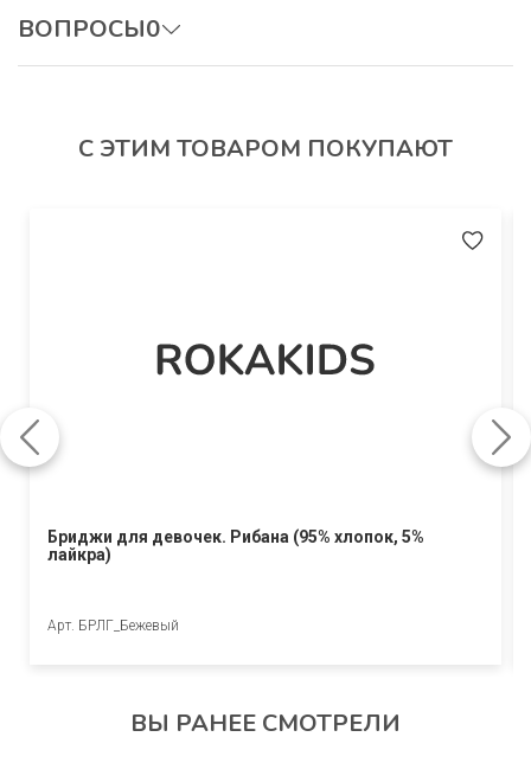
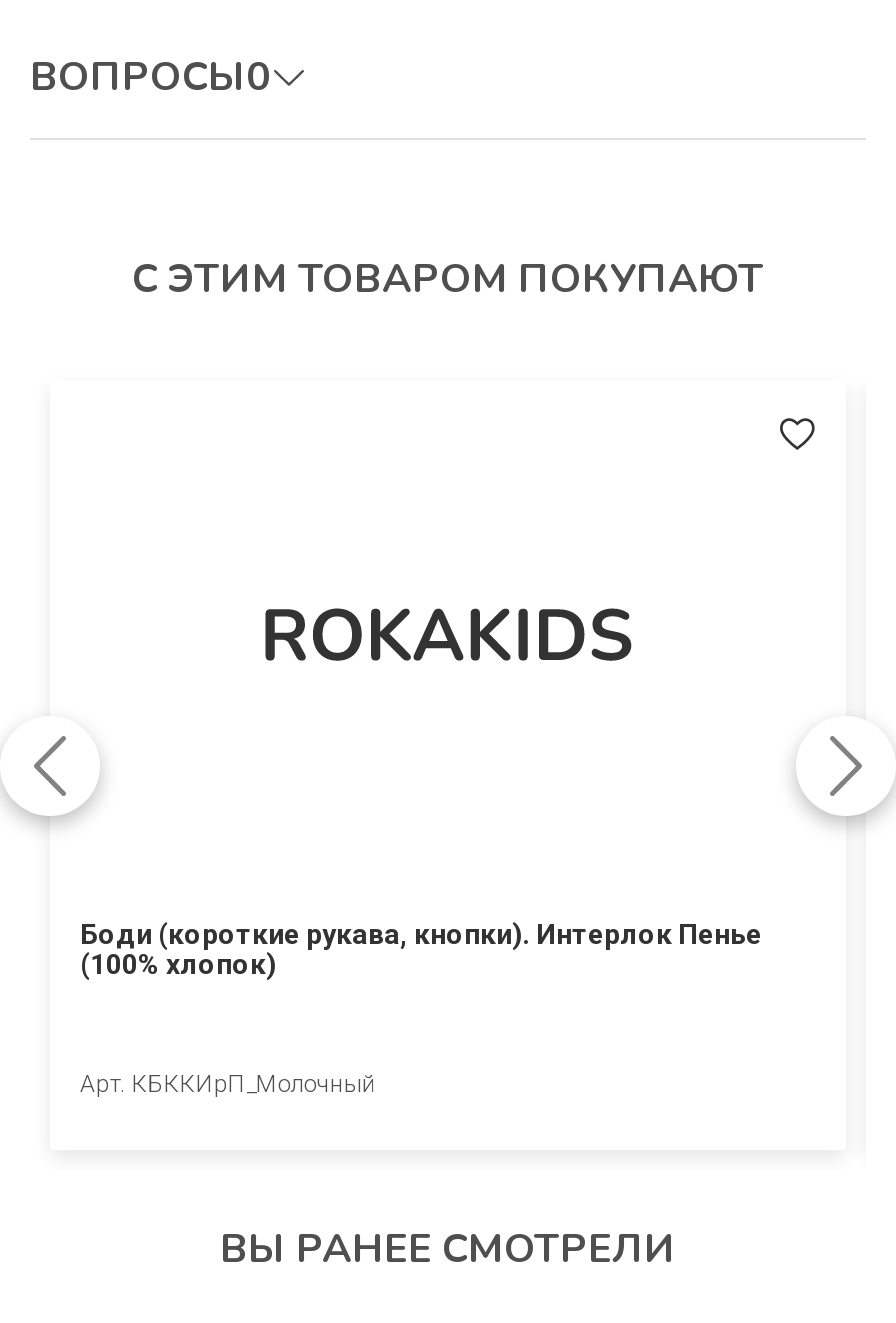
- Бриджи для девочек. Рибана (95% хлопок, 5%
- лайкра)
+ Боди (короткие рукава, кнопки). Интерлок Пенье
+ (100% хлопок)

- Арт. БРЛГ_Бежевый
+ Арт. КБККИрП_Молочный
